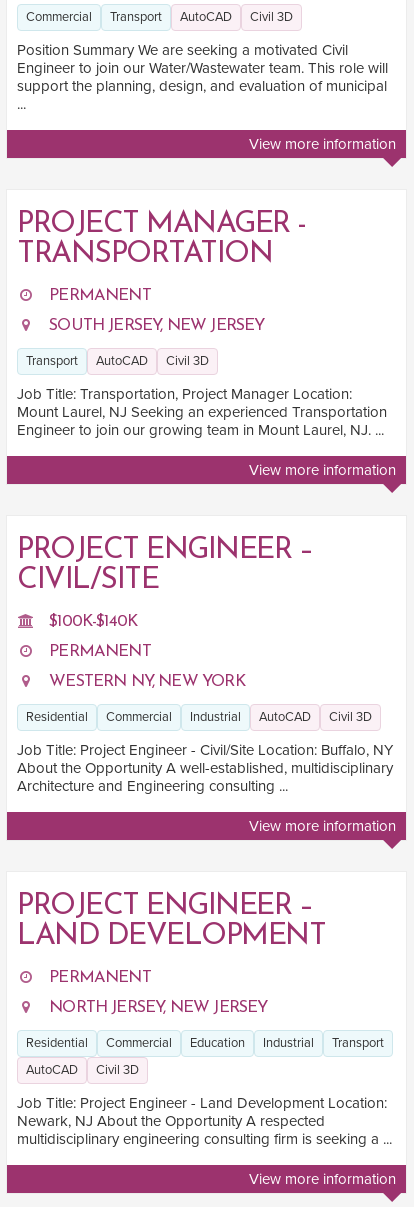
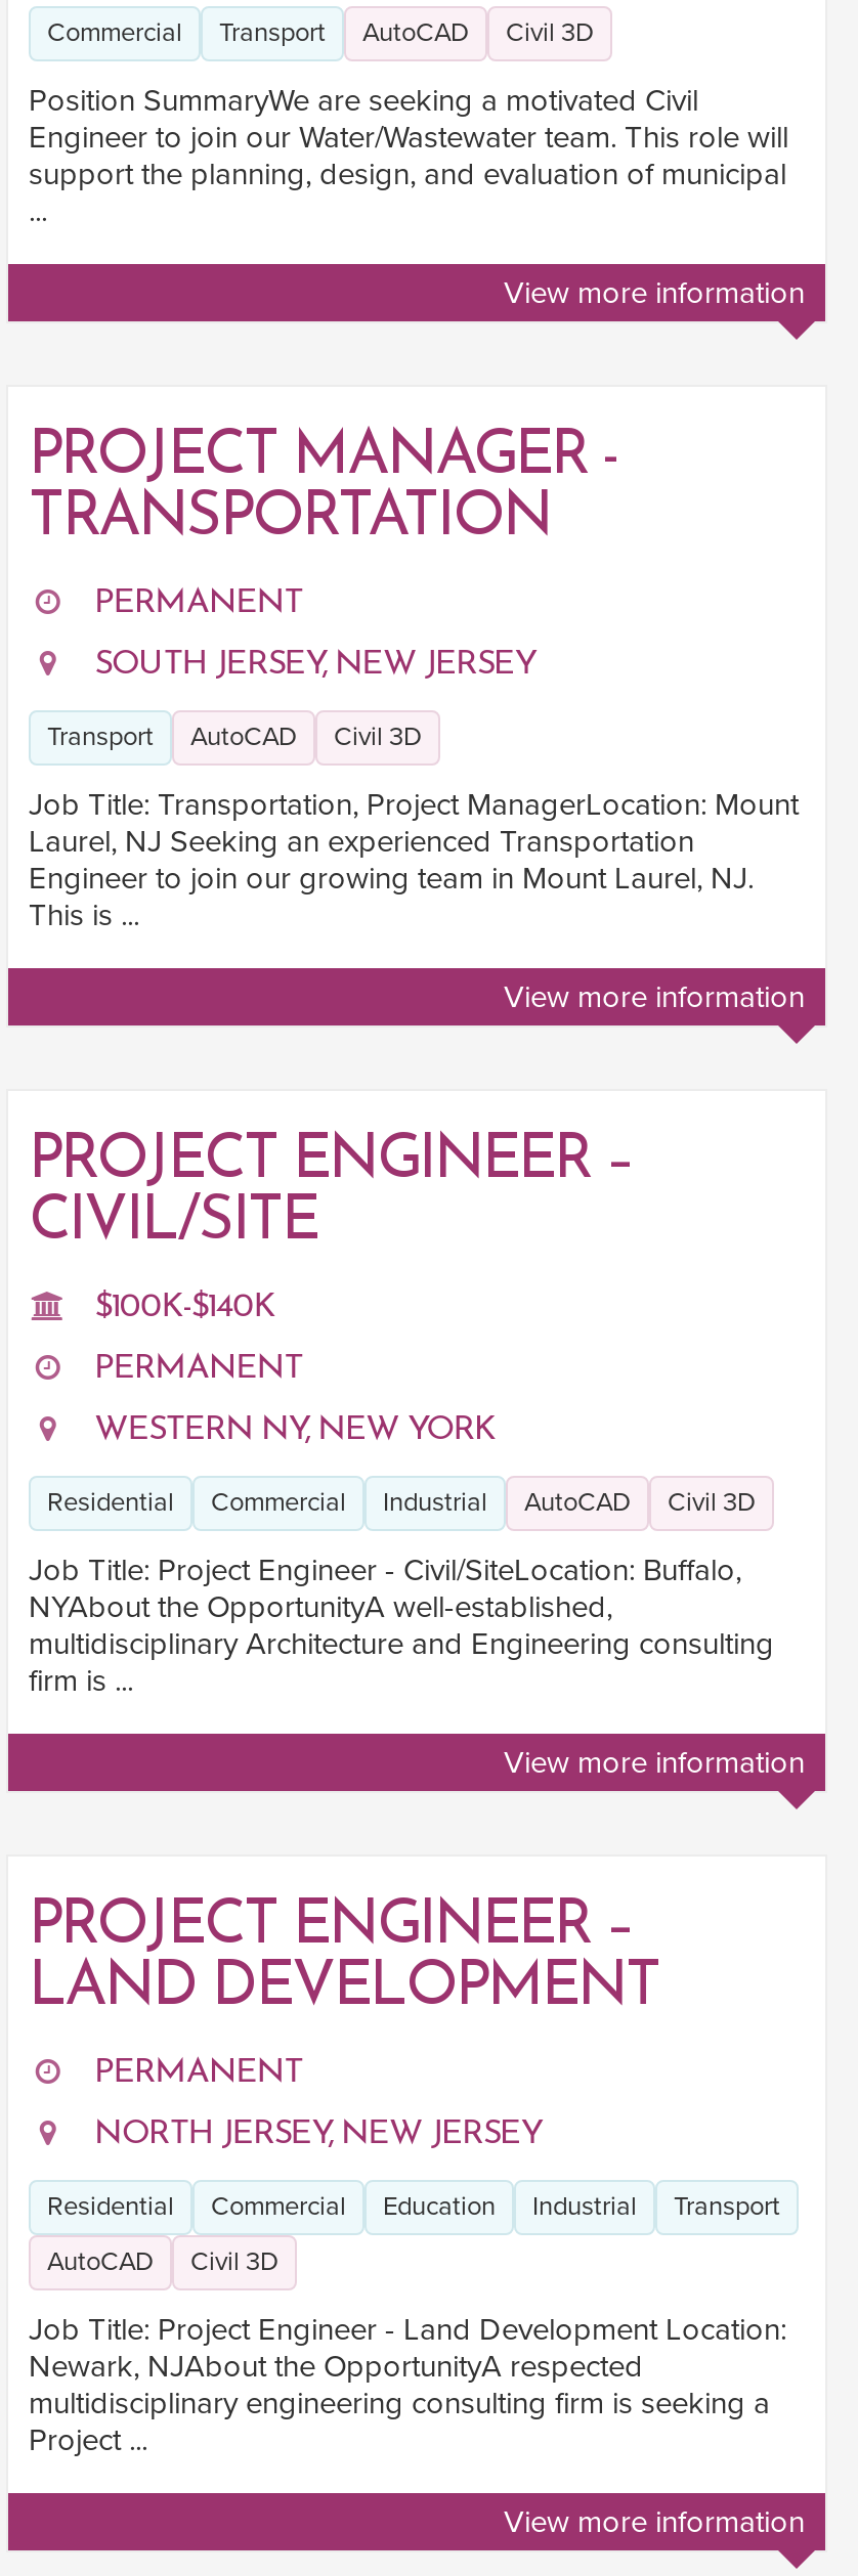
- Position Summary We are seeking a motivated Civil
+ Position SummaryWe are seeking a motivated Civil

- Job Title: Transportation, Project Manager Location:
- Mount Laurel, NJ Seeking an experienced Transportation
- Engineer to join our growing team in Mount Laurel, NJ. ...
+ Job Title: Transportation, Project ManagerLocation: Mount
+ Laurel, NJ Seeking an experienced Transportation
+ Engineer to join our growing team in Mount Laurel, NJ.
+ This is ...

- Job Title: Project Engineer - Civil/Site Location: Buffalo, NY
- About the Opportunity A well-established, multidisciplinary
- Architecture and Engineering consulting ...
+ Job Title: Project Engineer - Civil/SiteLocation: Buffalo,
+ NYAbout the OpportunityA well-established,
+ multidisciplinary Architecture and Engineering consulting
+ firm is ...

- Newark, NJ About the Opportunity A respected
- multidisciplinary engineering consulting firm is seeking a ...
+ Newark, NJAbout the OpportunityA respected
+ multidisciplinary engineering consulting firm is seeking a
+ Project ...
